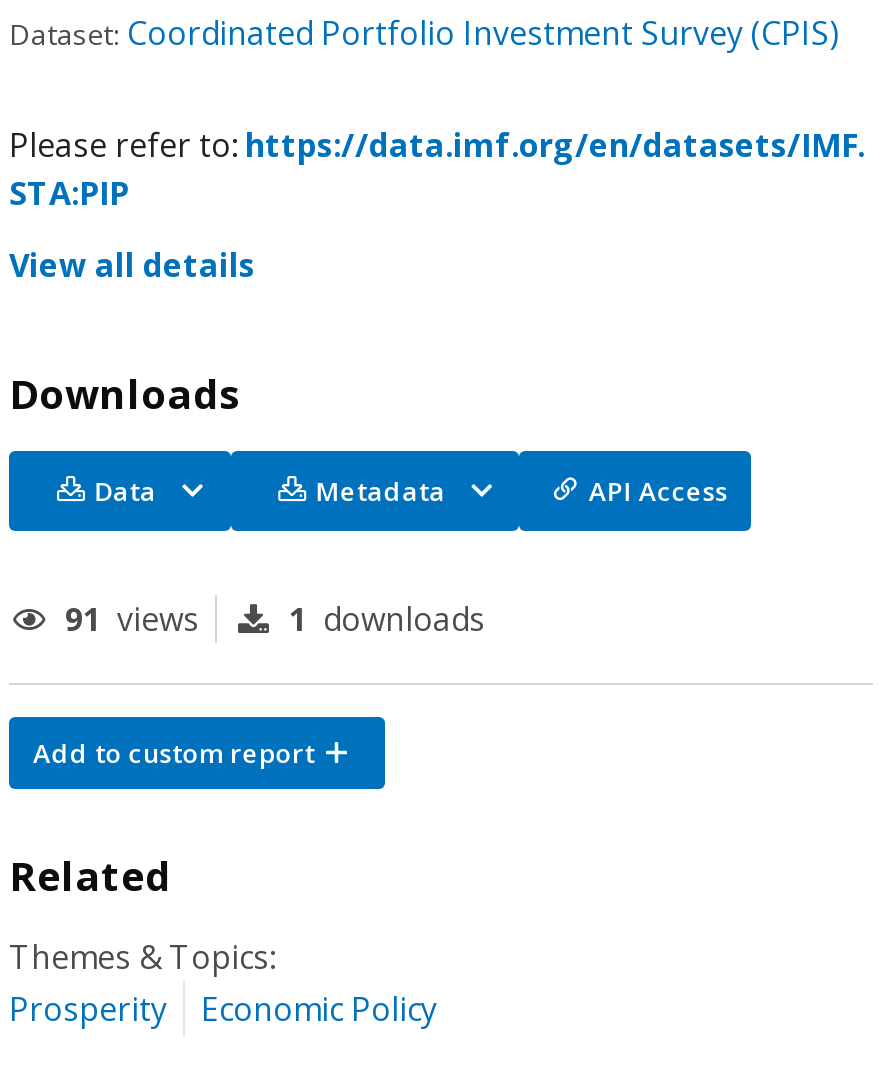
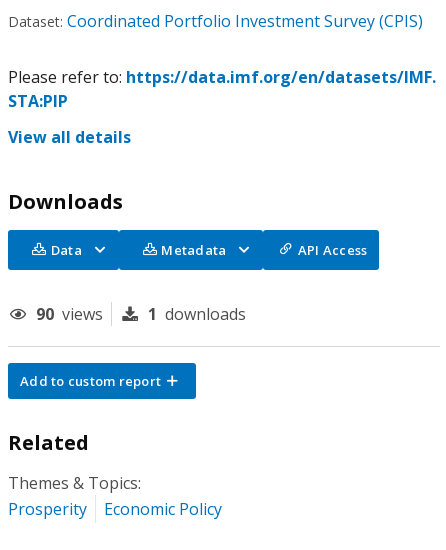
- 91 views
+ 90 views
